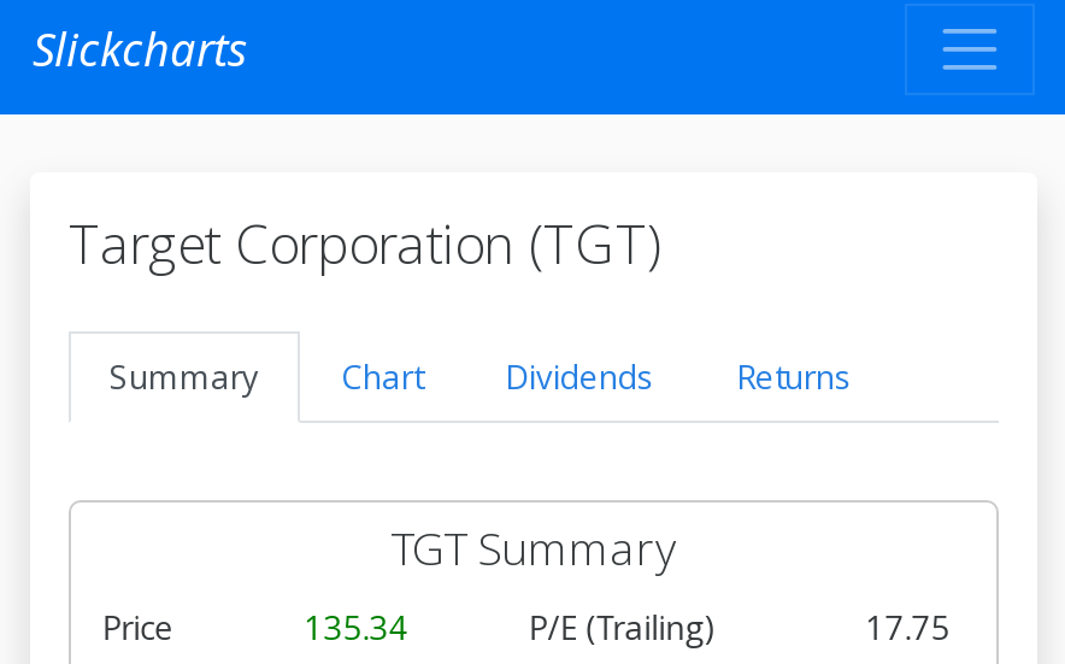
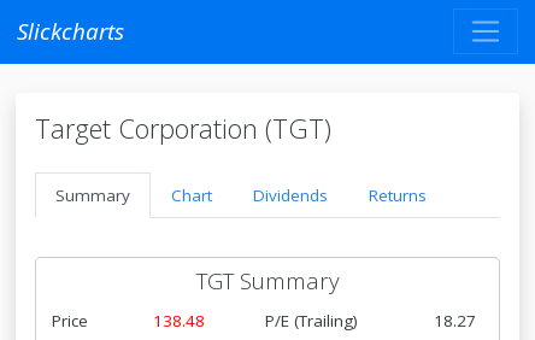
- 135.34
+ 138.48

- 17.75
+ 18.27
